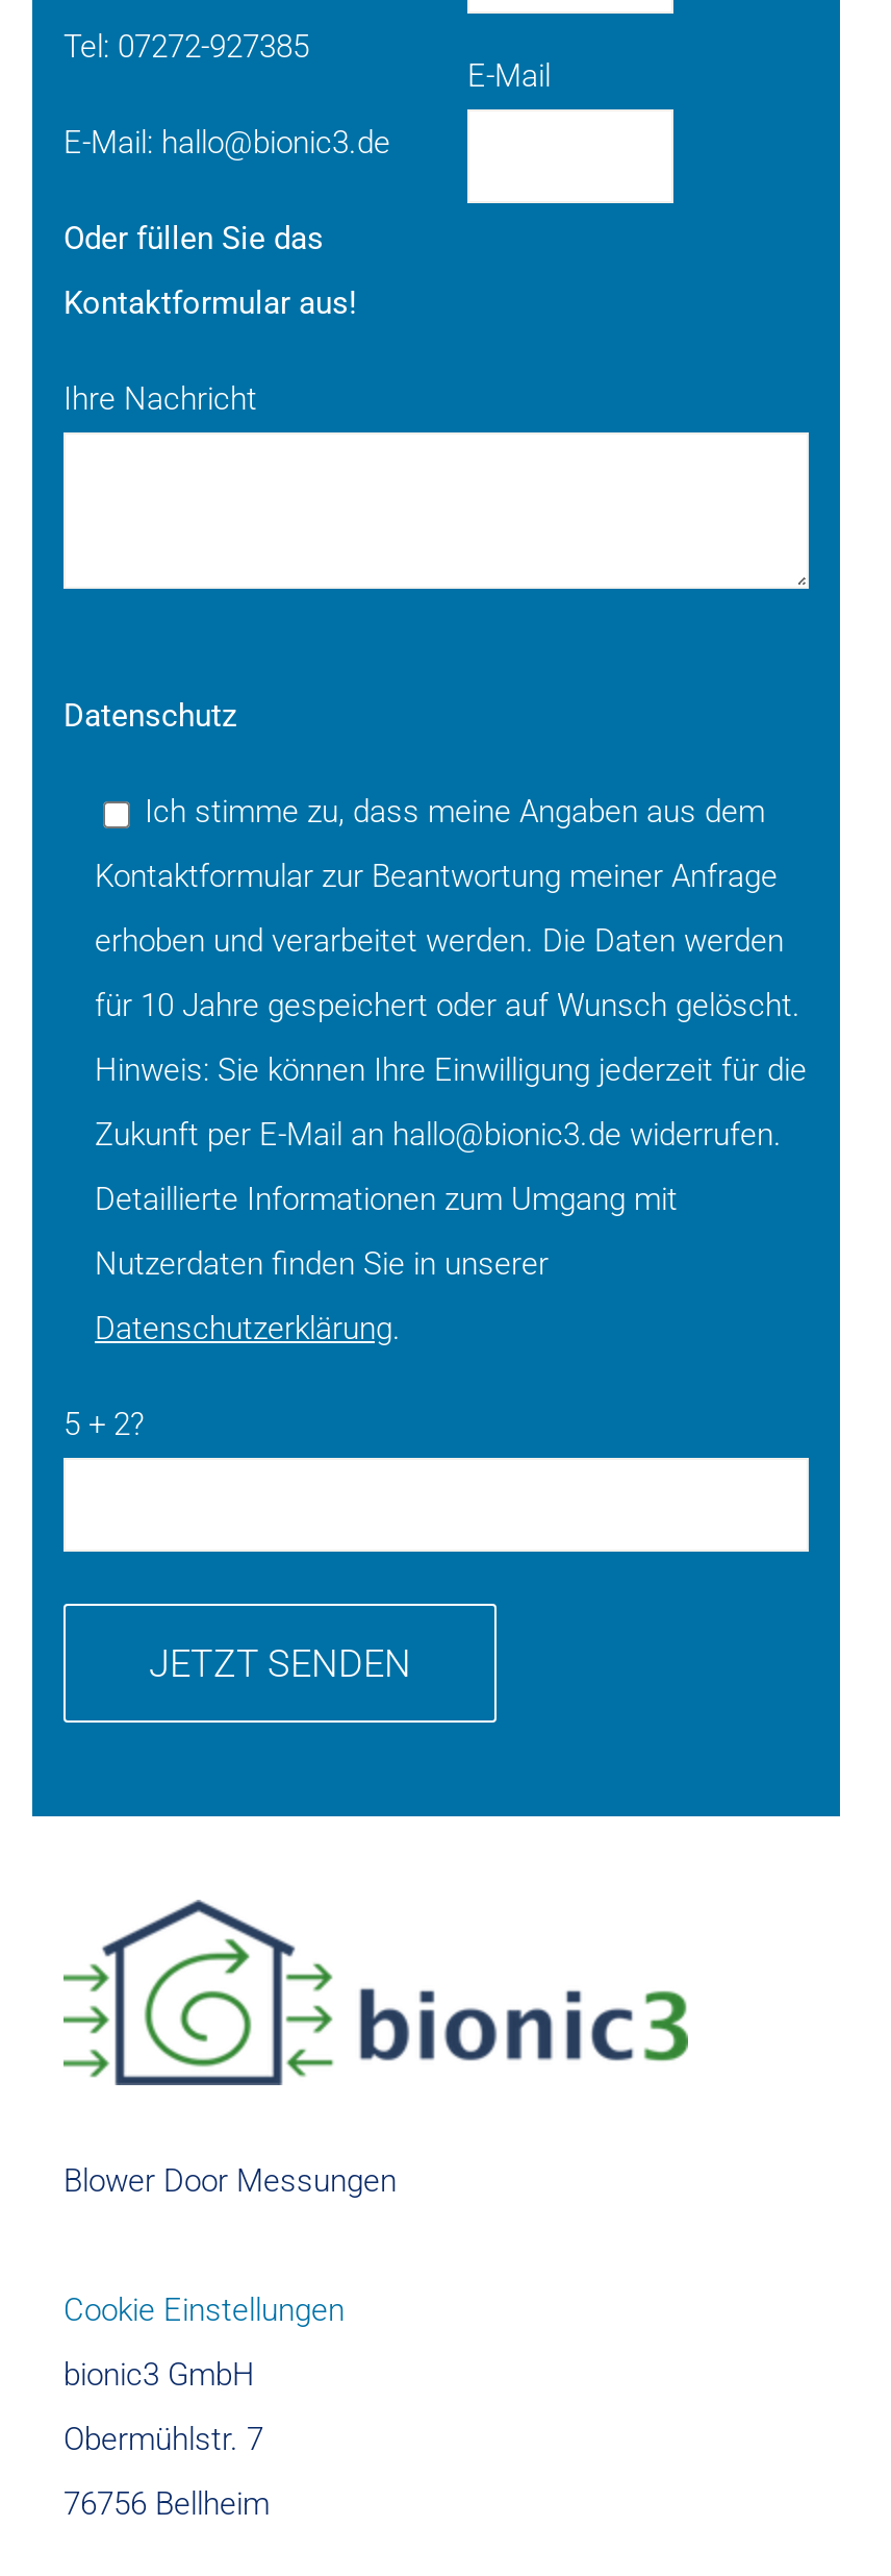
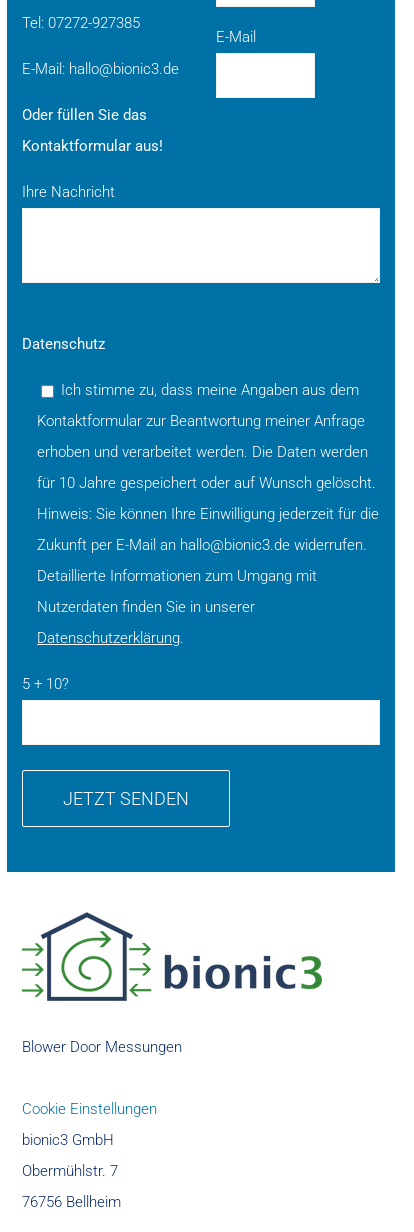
- 5 + 2?
+ 5 + 10?
